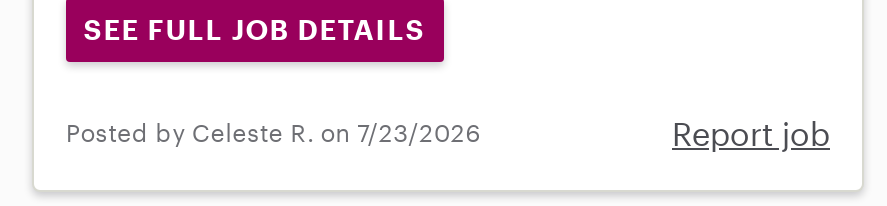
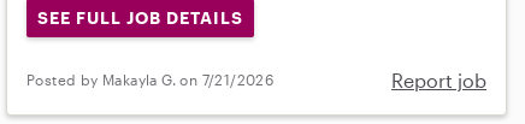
- Posted by Celeste R. on 7/23/2026
+ Posted by Makayla G. on 7/21/2026
